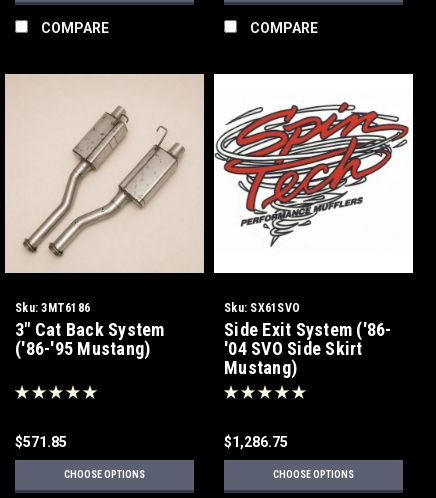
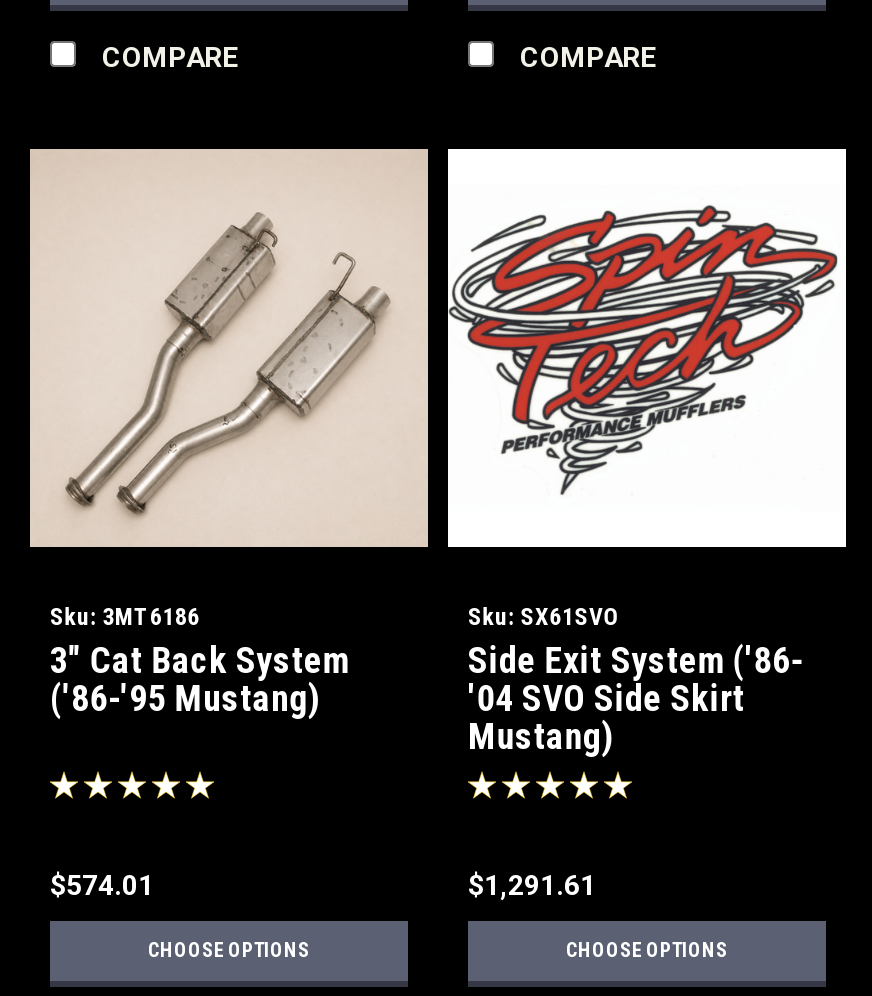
- $571.85
+ $574.01

- $1,286.75
+ $1,291.61
